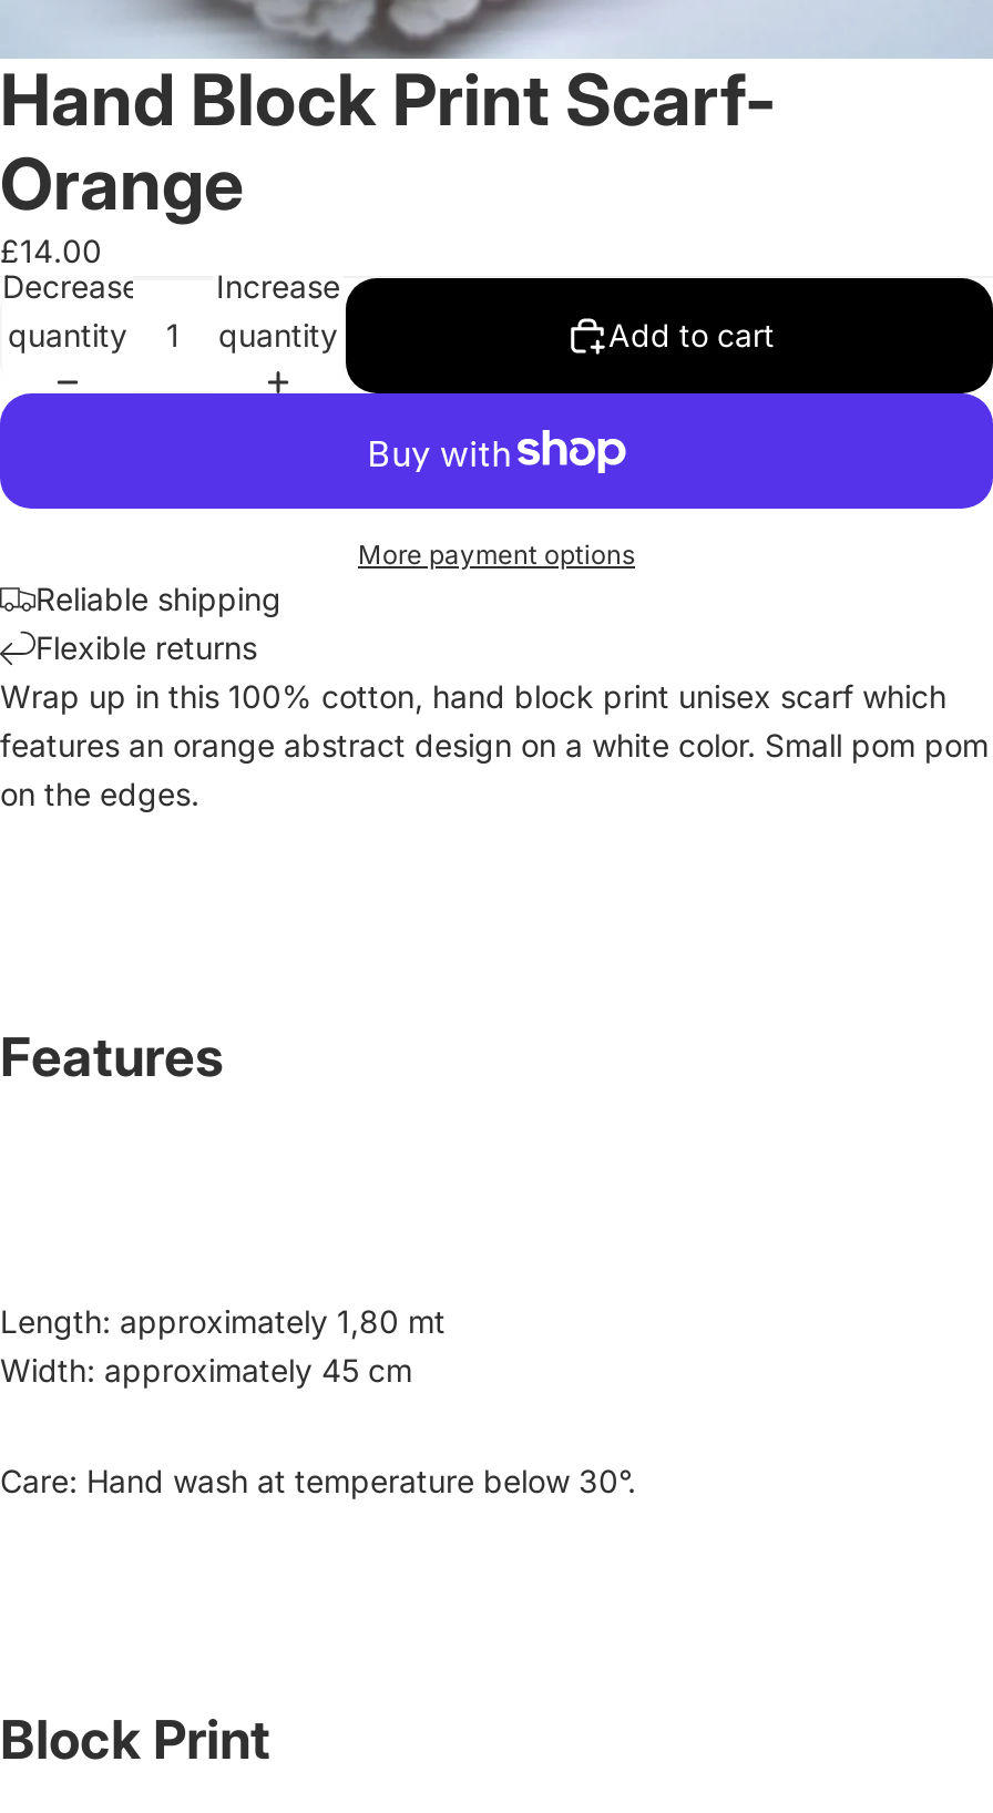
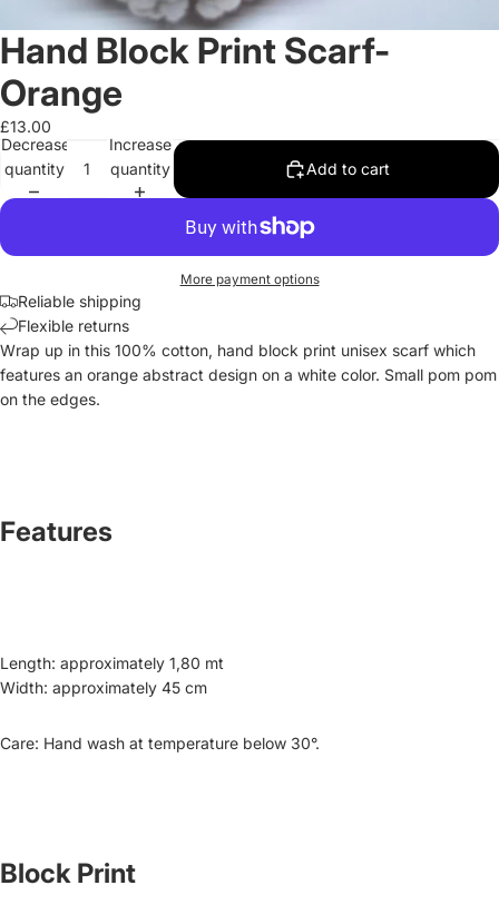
- £14.00
+ £13.00
